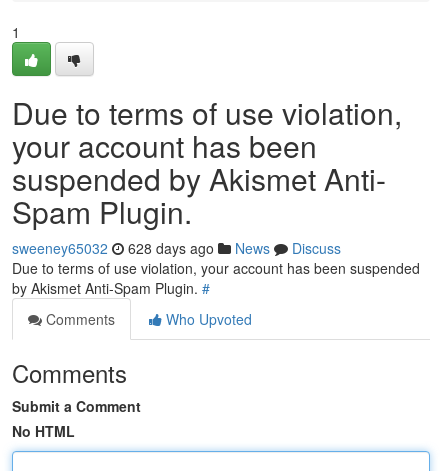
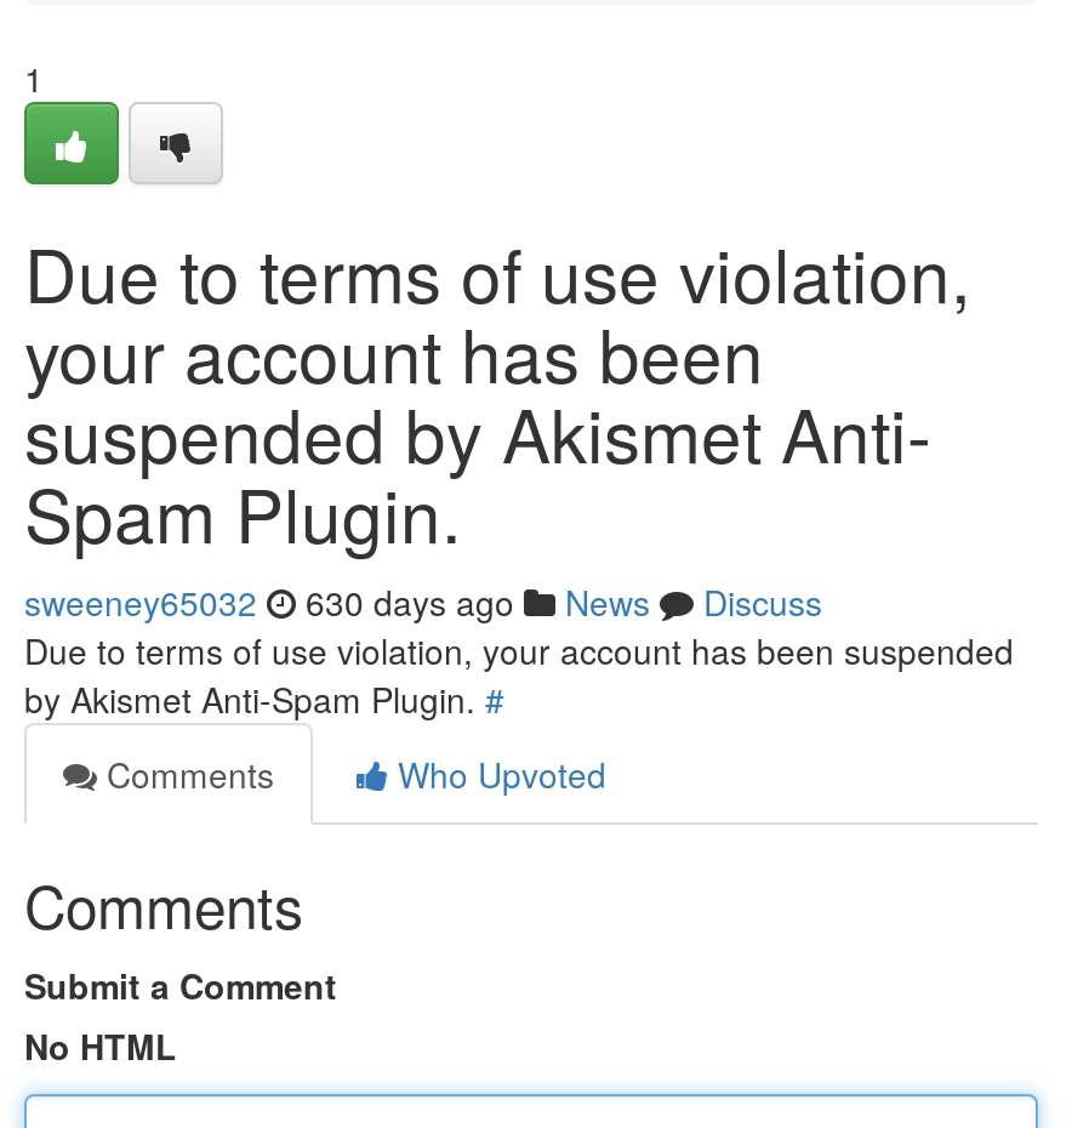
- sweeney65032 628 days ago News Discuss
+ sweeney65032 630 days ago News Discuss
